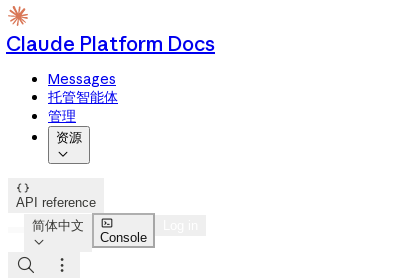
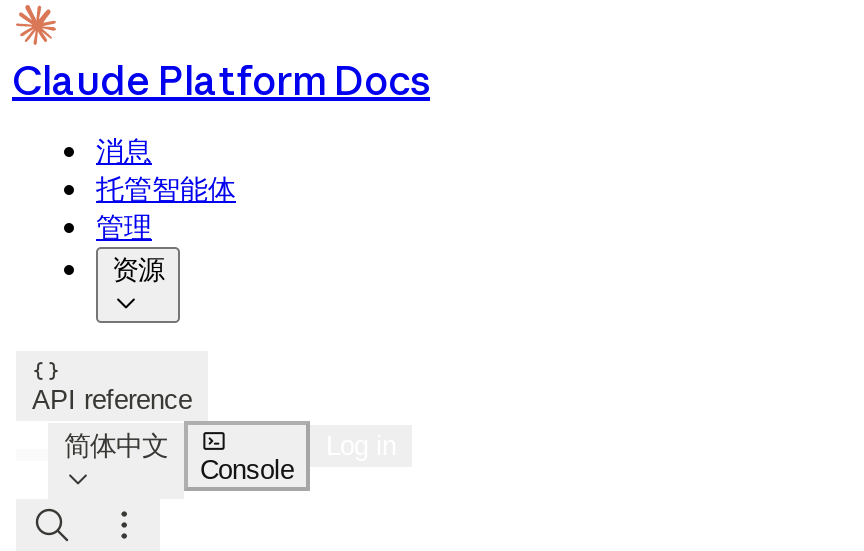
- Messages
+ 消息
